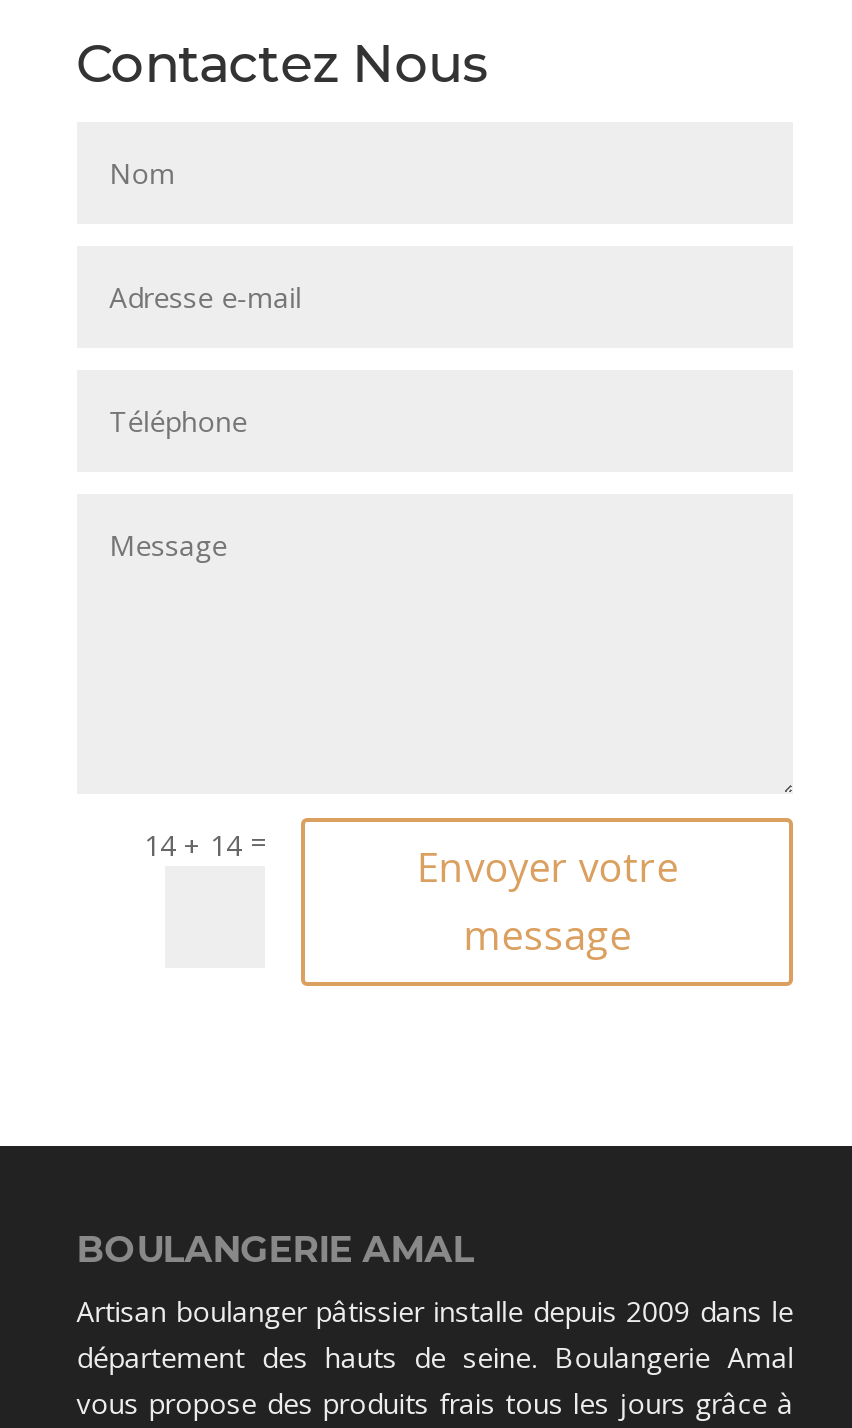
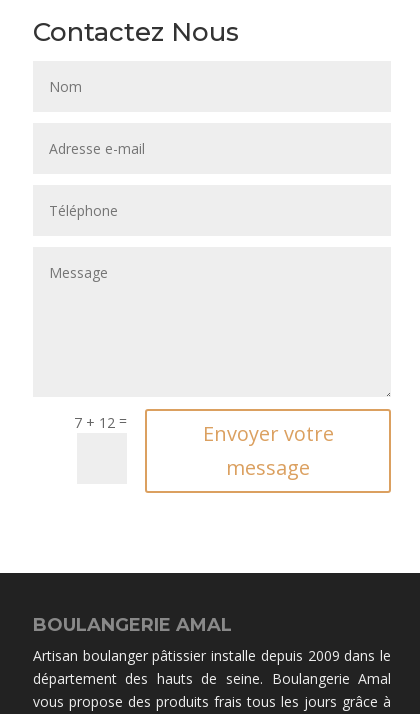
- 14 + 14 =
+ 7 + 12 =
